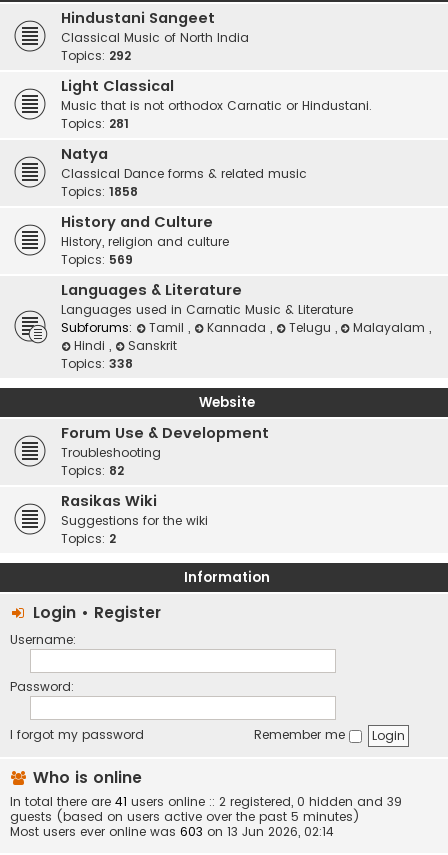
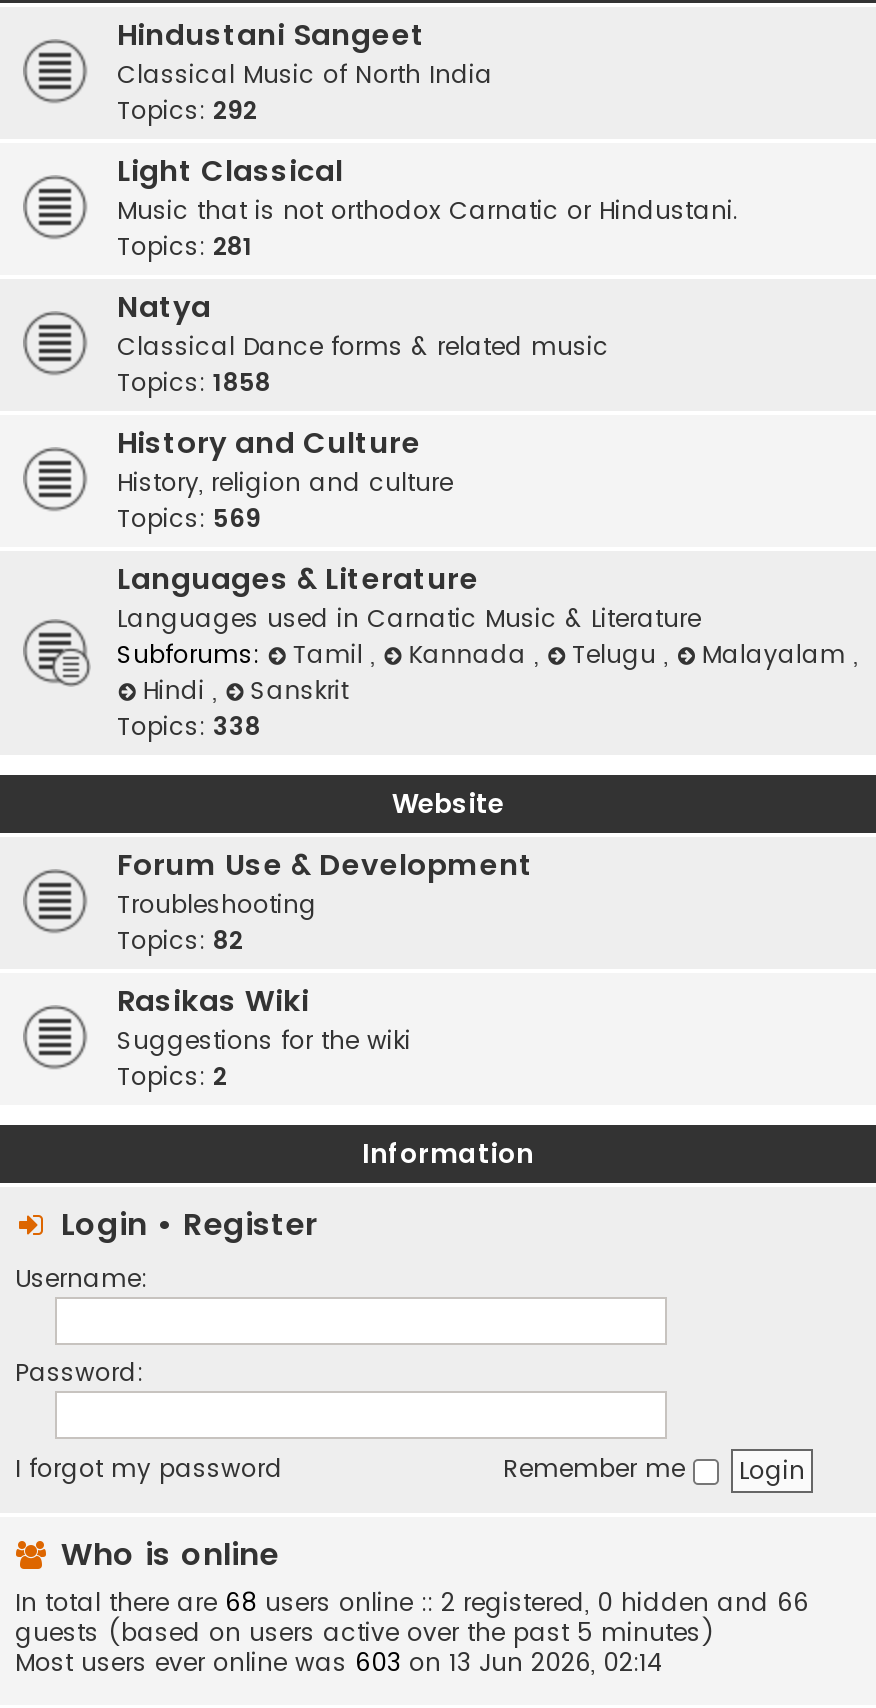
- In total there are 41 users online :: 2 registered, 0 hidden and 39
+ In total there are 68 users online :: 2 registered, 0 hidden and 66
